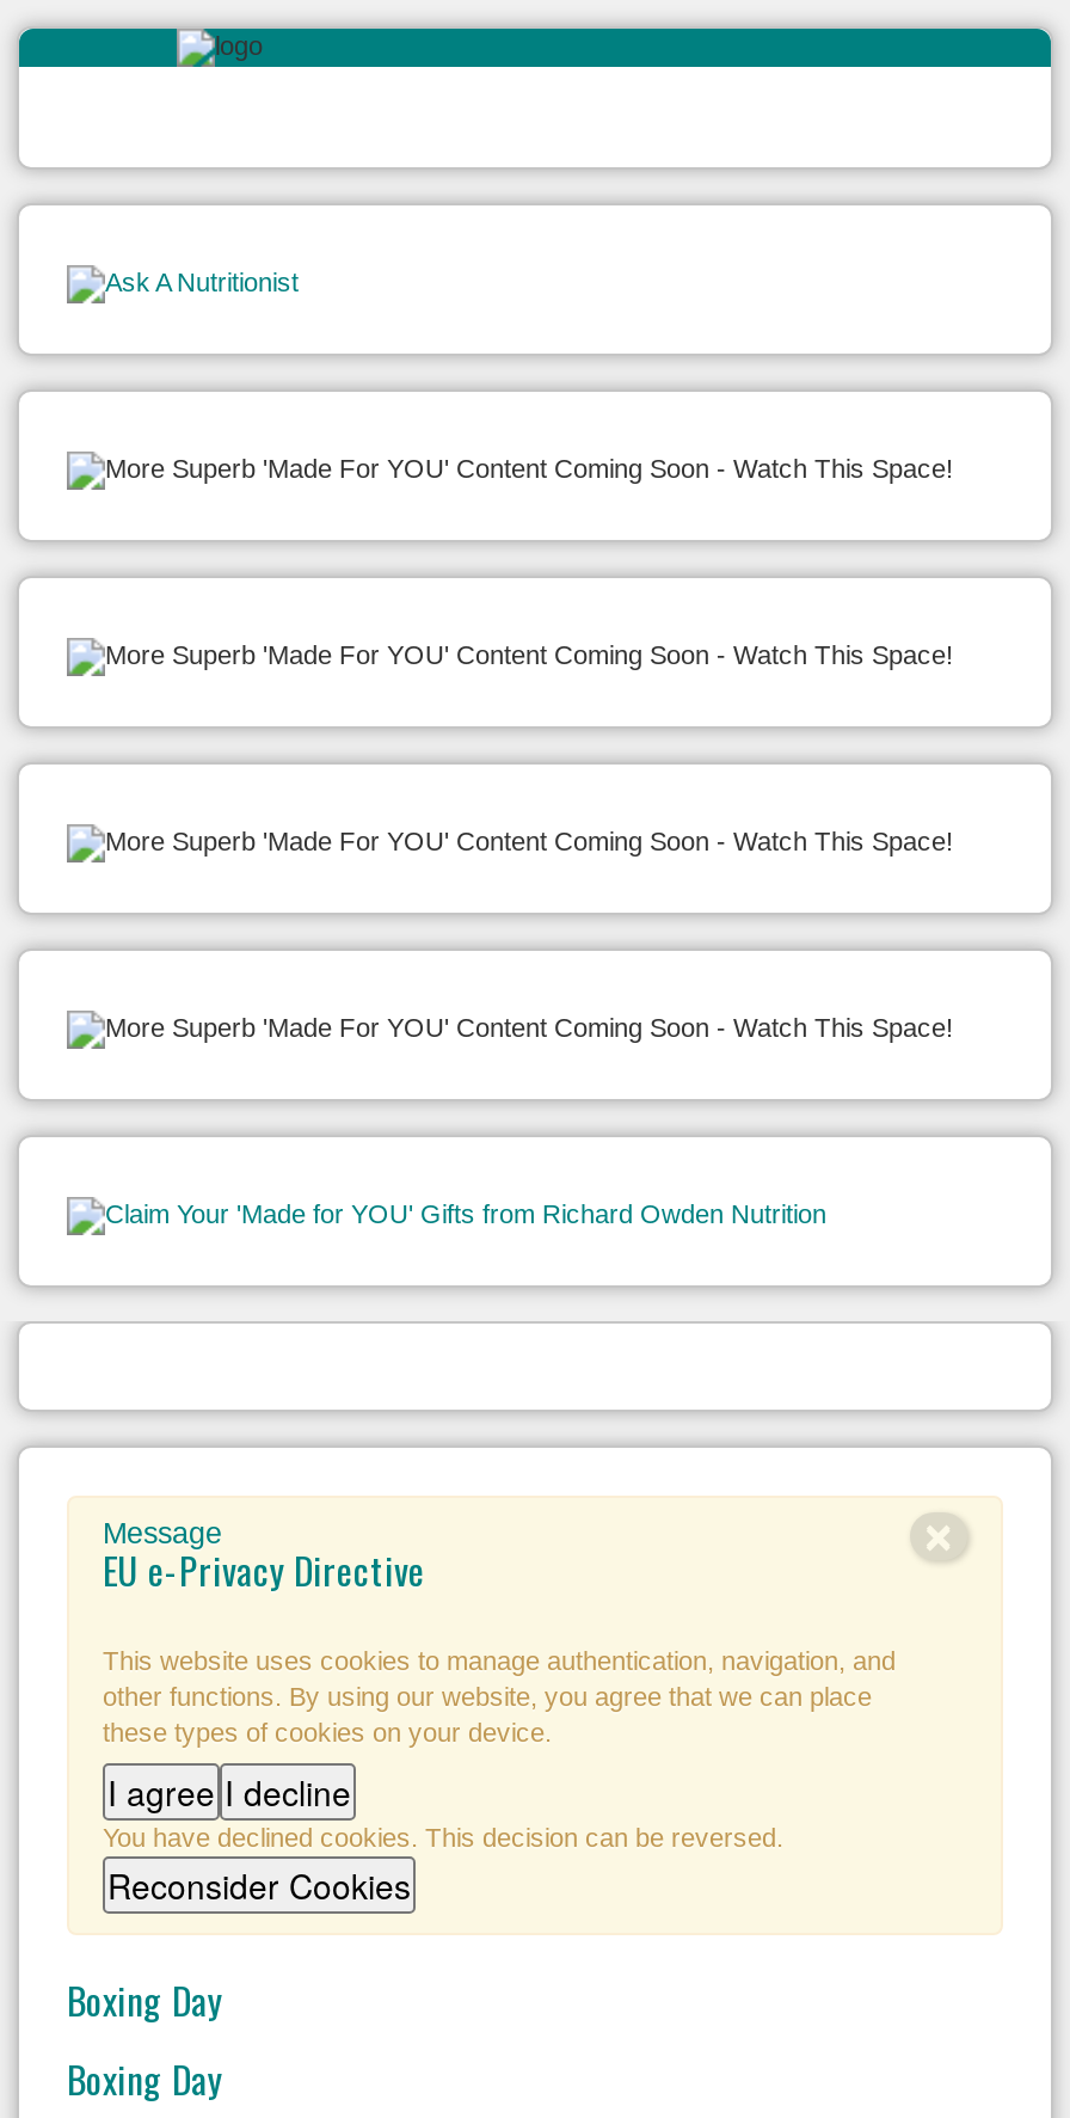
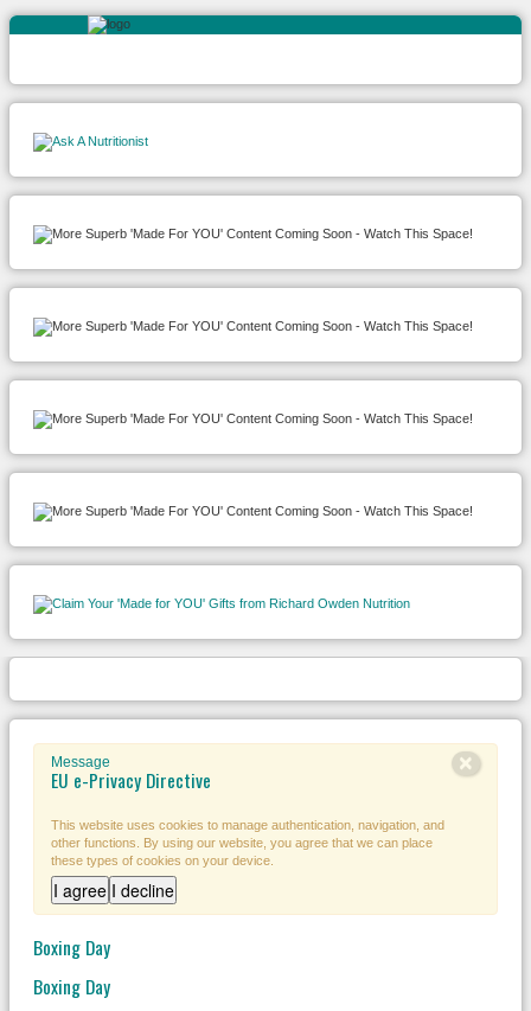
- You have declined cookies. This decision can be reversed.
- Reconsider Cookies
